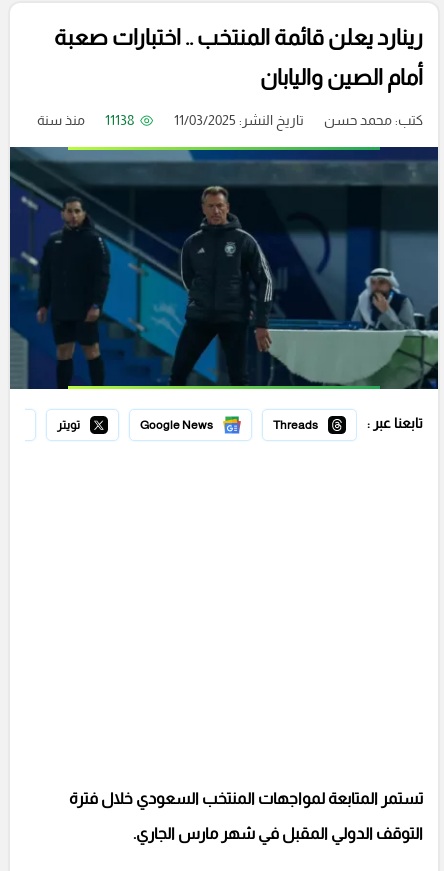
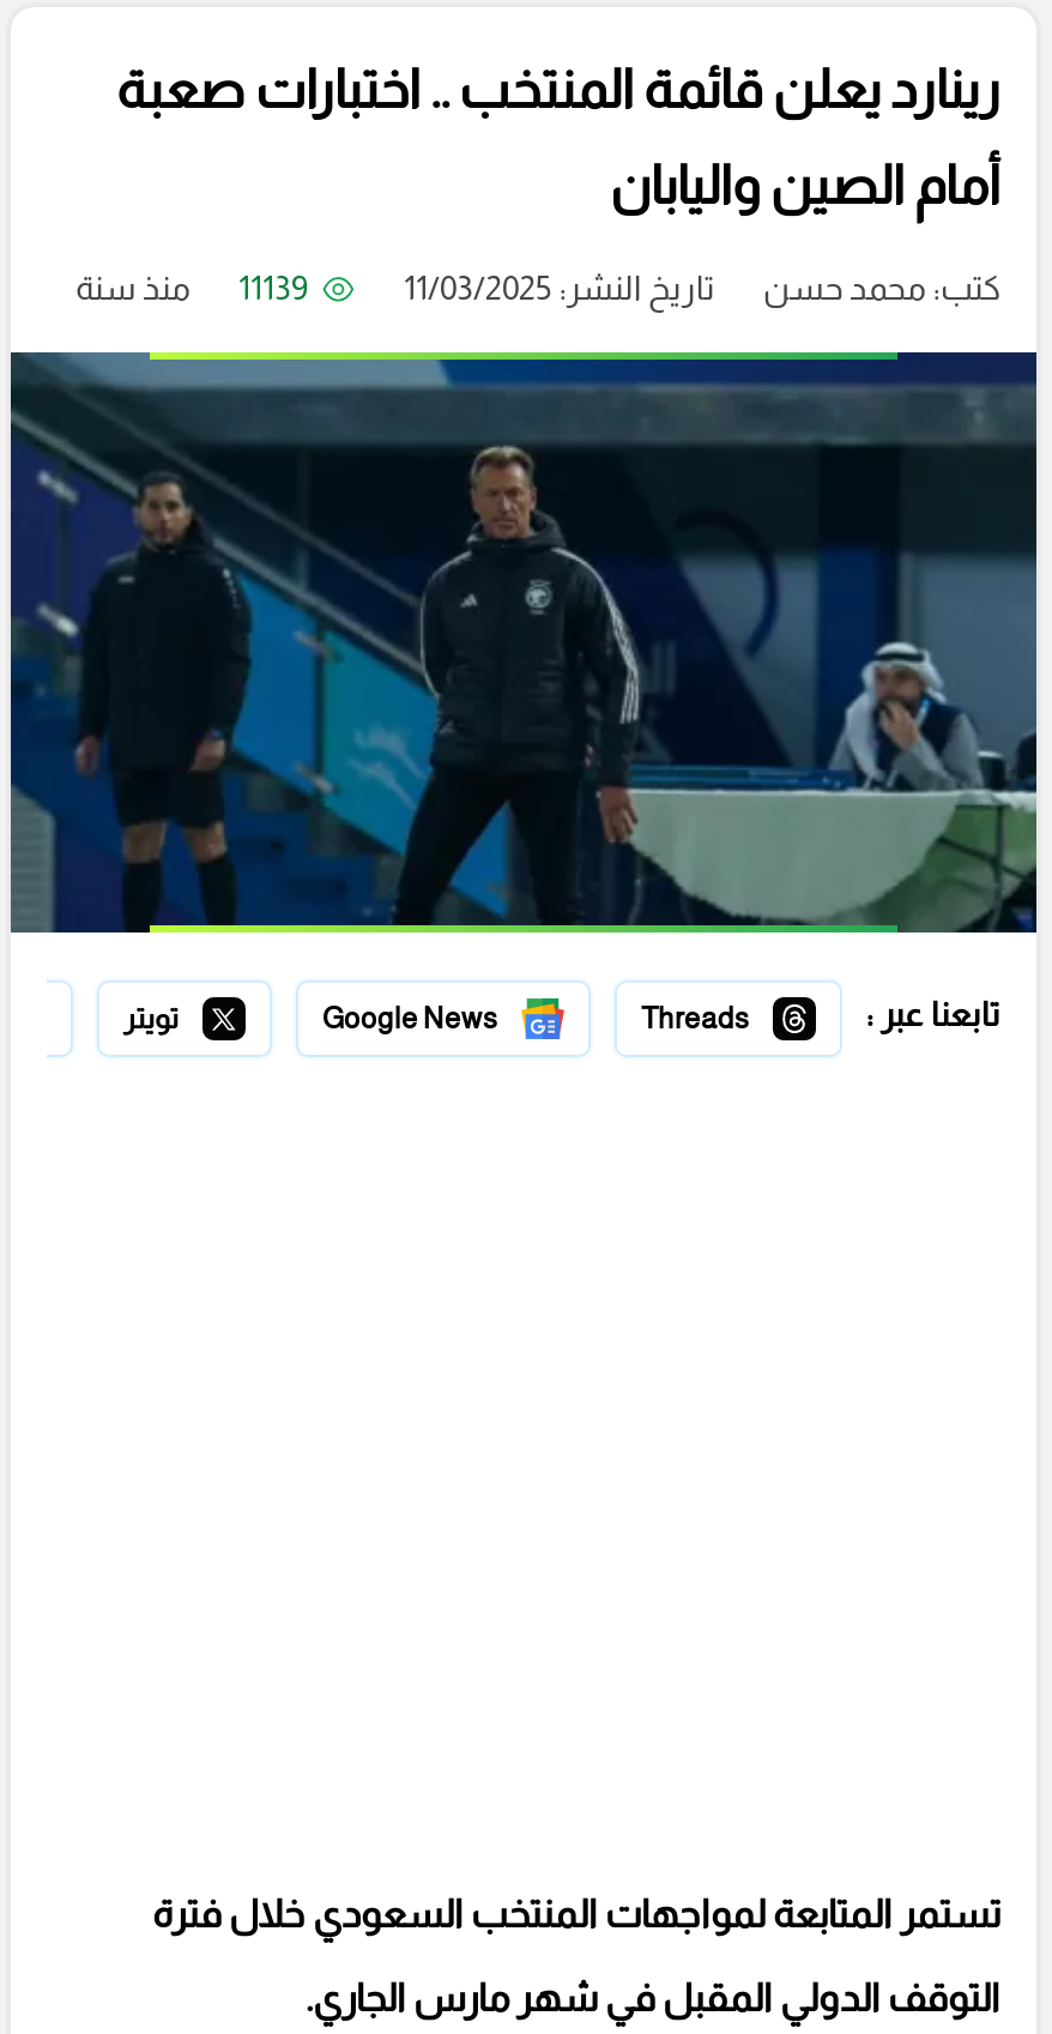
- 11138
+ 11139
